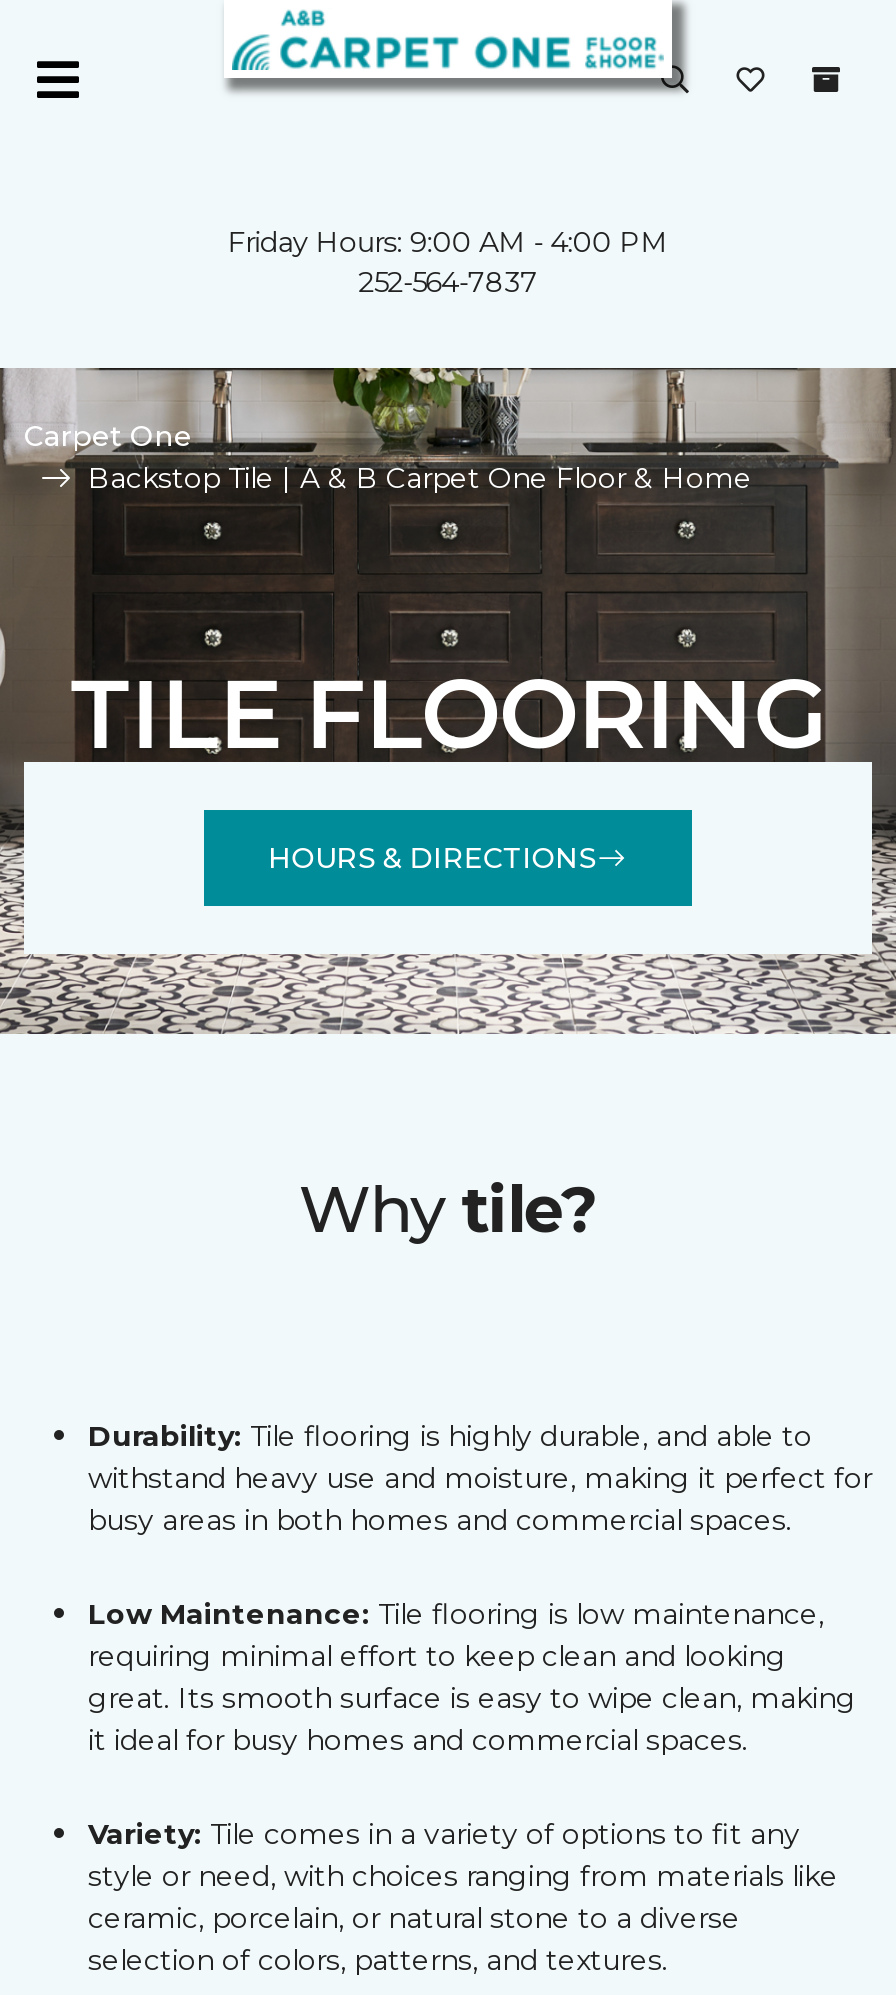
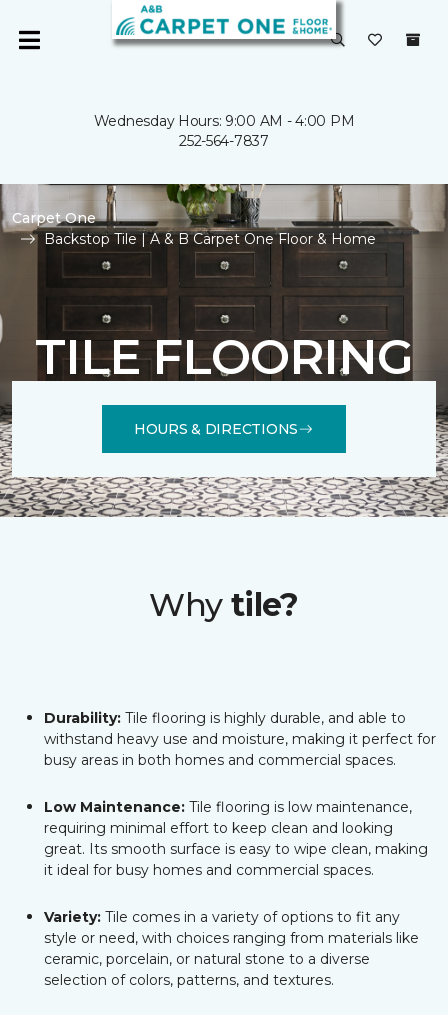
- Friday Hours: 9:00 AM - 4:00 PM
+ Wednesday Hours: 9:00 AM - 4:00 PM
